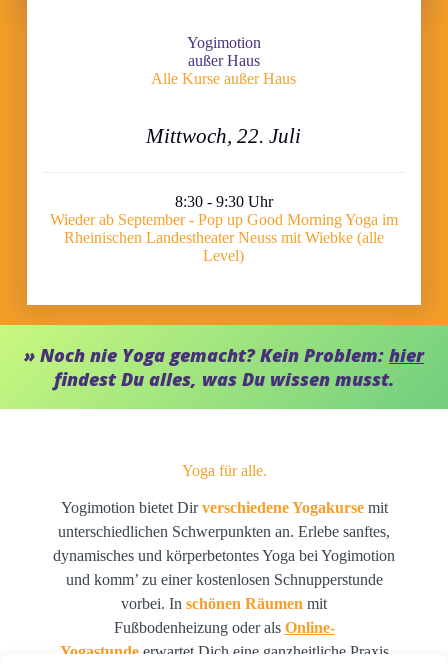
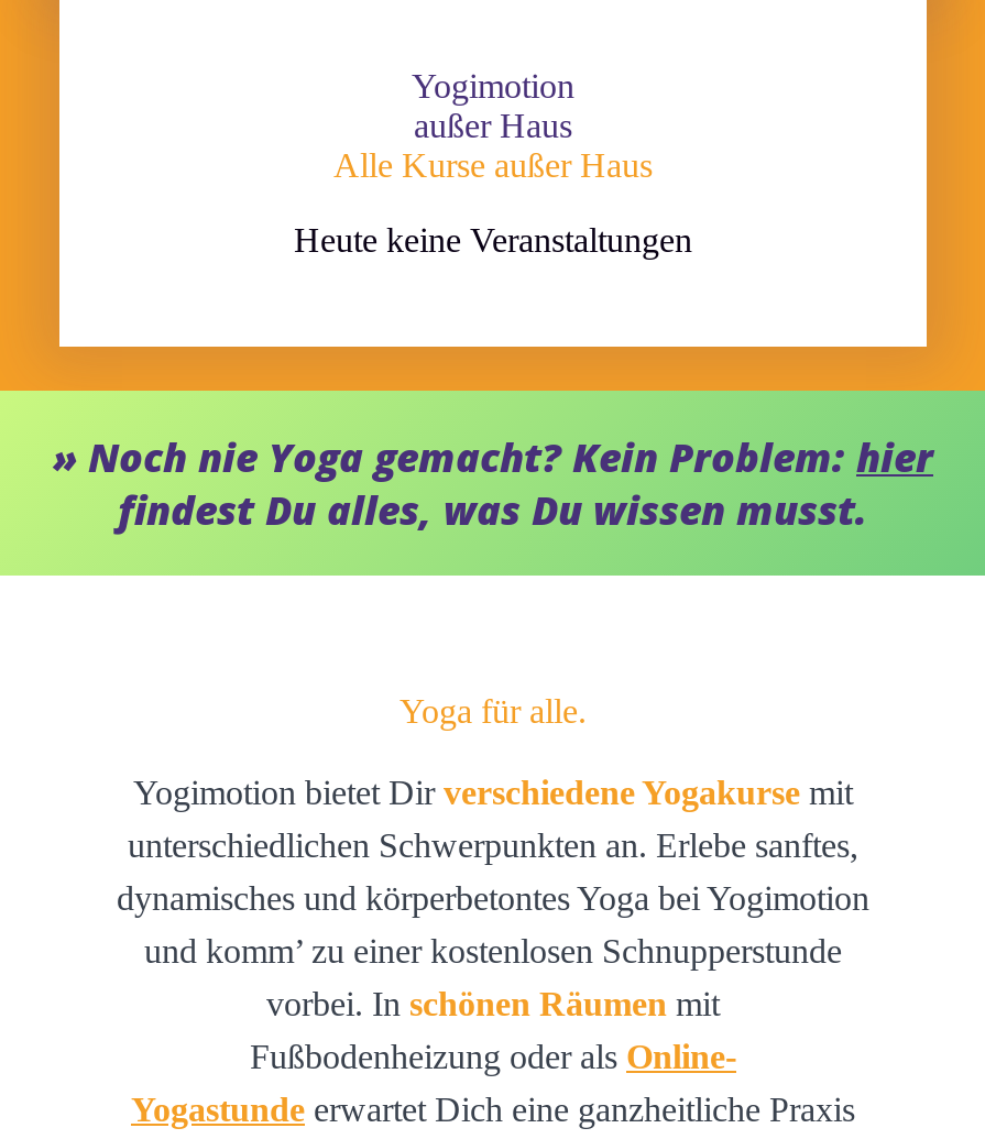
- Mittwoch, 22. Juli
- 8:30 - 9:30 Uhr
- Wieder ab September - Pop up Good Morning Yoga im
- Rheinischen Landestheater Neuss mit Wiebke (alle
- Level)
+ Heute keine Veranstaltungen
